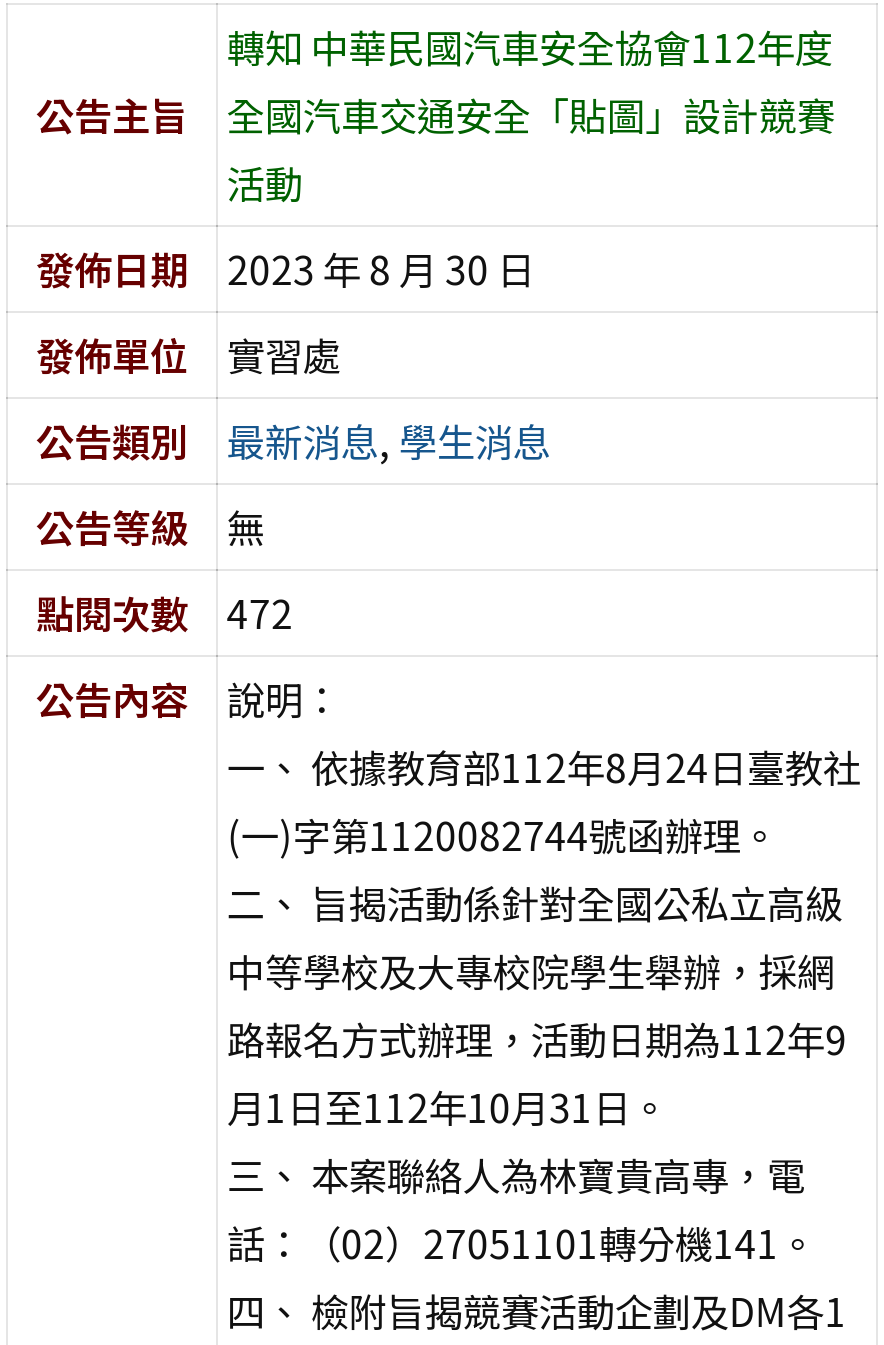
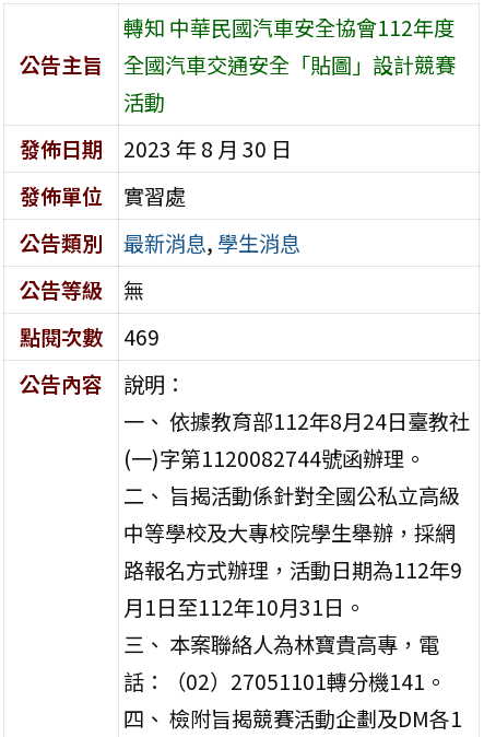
- 點閱次數 472
+ 點閱次數 469
